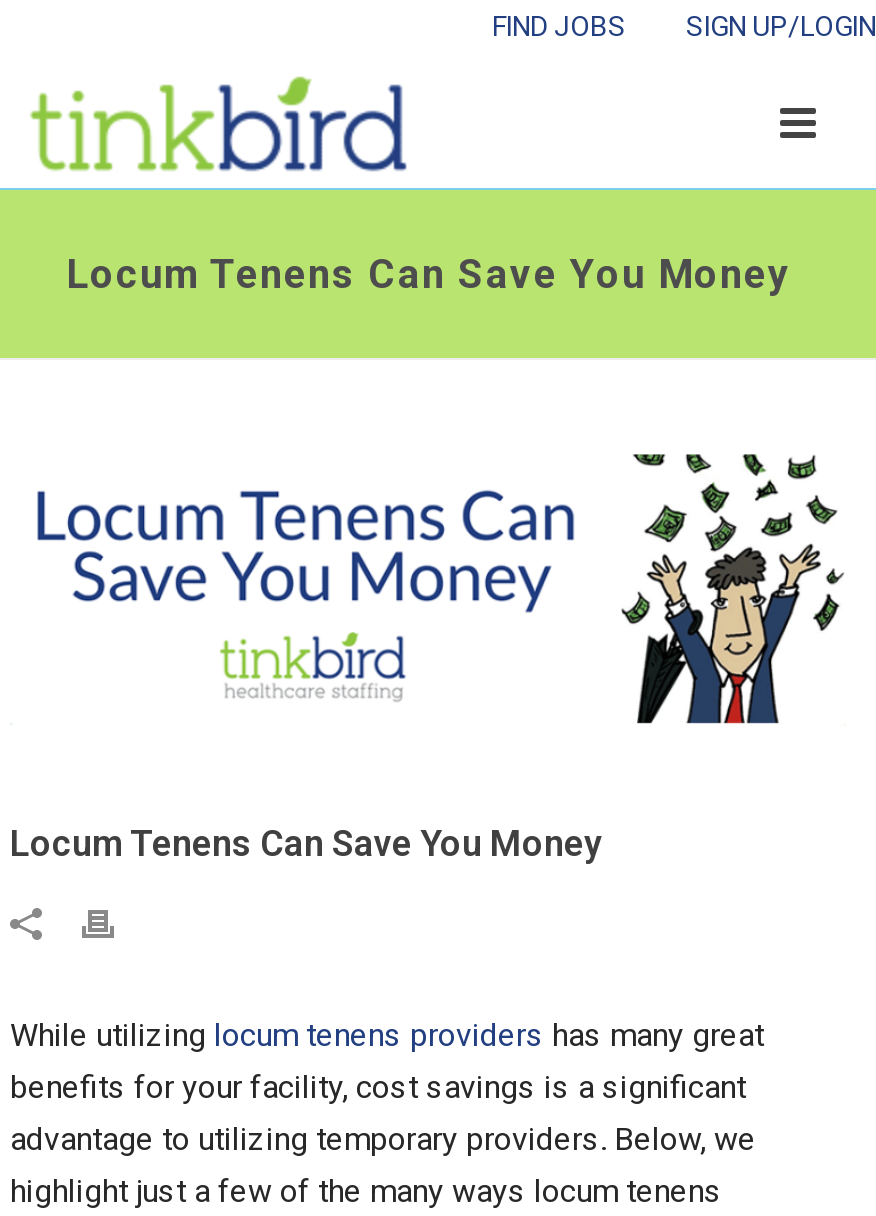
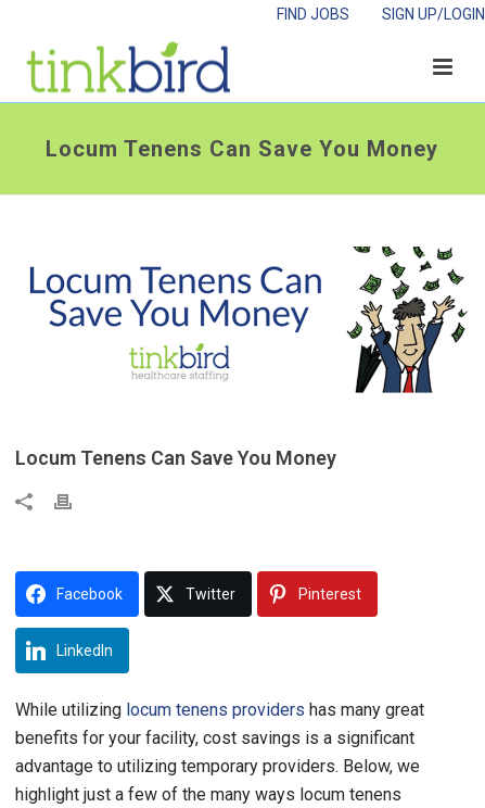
+ Facebook
+ Twitter
+ Pinterest
+ LinkedIn
